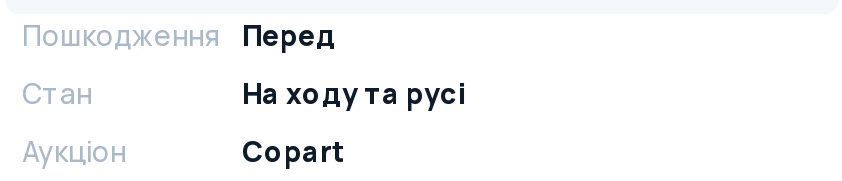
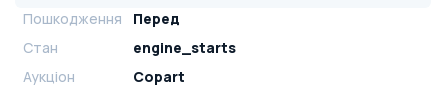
- На ходу та русі
+ engine_starts
